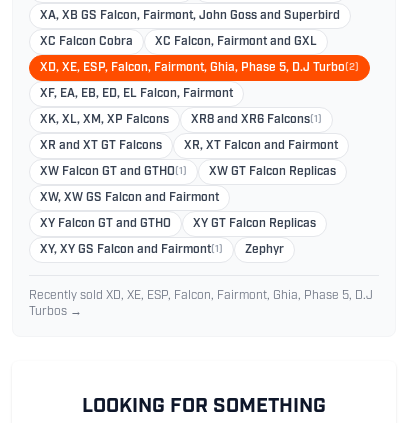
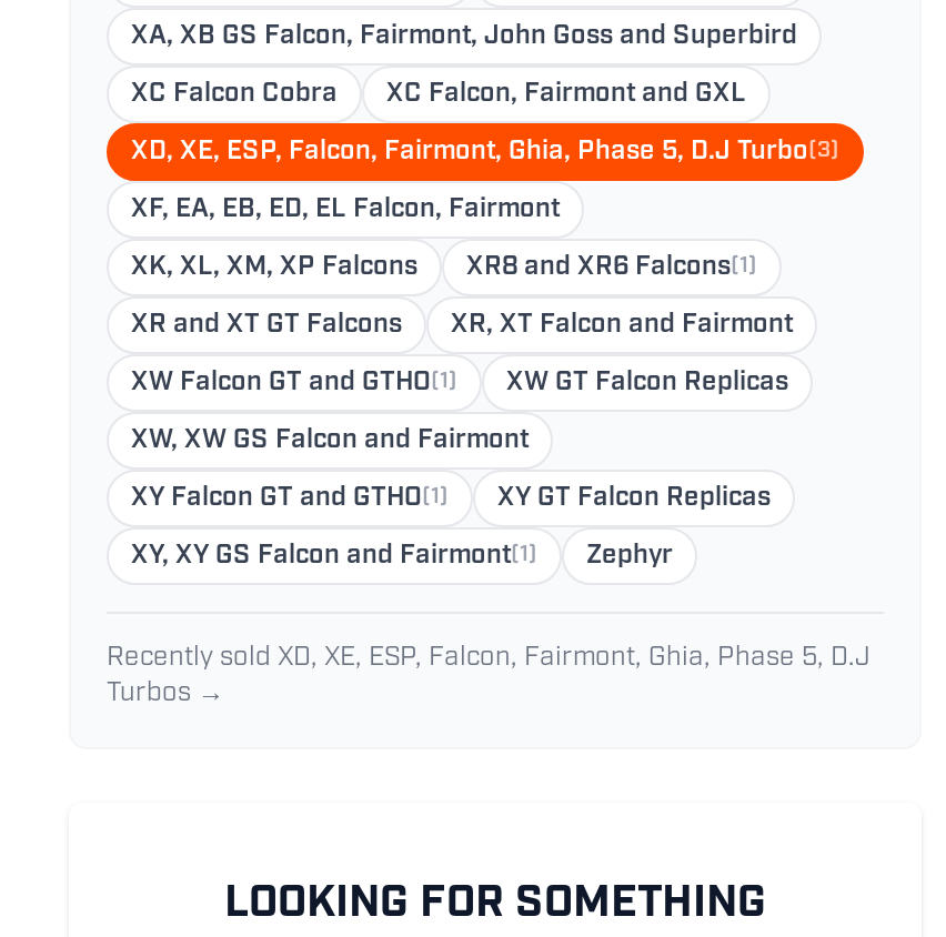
- XD, XE, ESP, Falcon, Fairmont, Ghia, Phase 5, D.J Turbo(2)
+ XD, XE, ESP, Falcon, Fairmont, Ghia, Phase 5, D.J Turbo(3)

- XY Falcon GT and GTHO
+ XY Falcon GT and GTHO(1)
